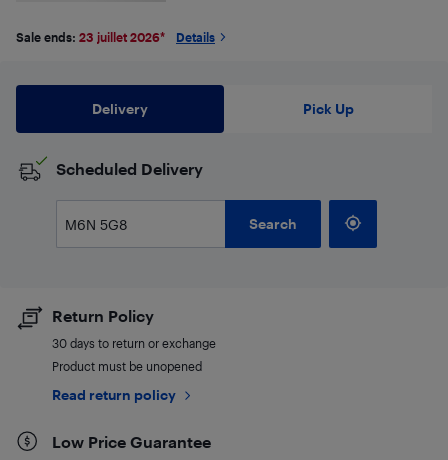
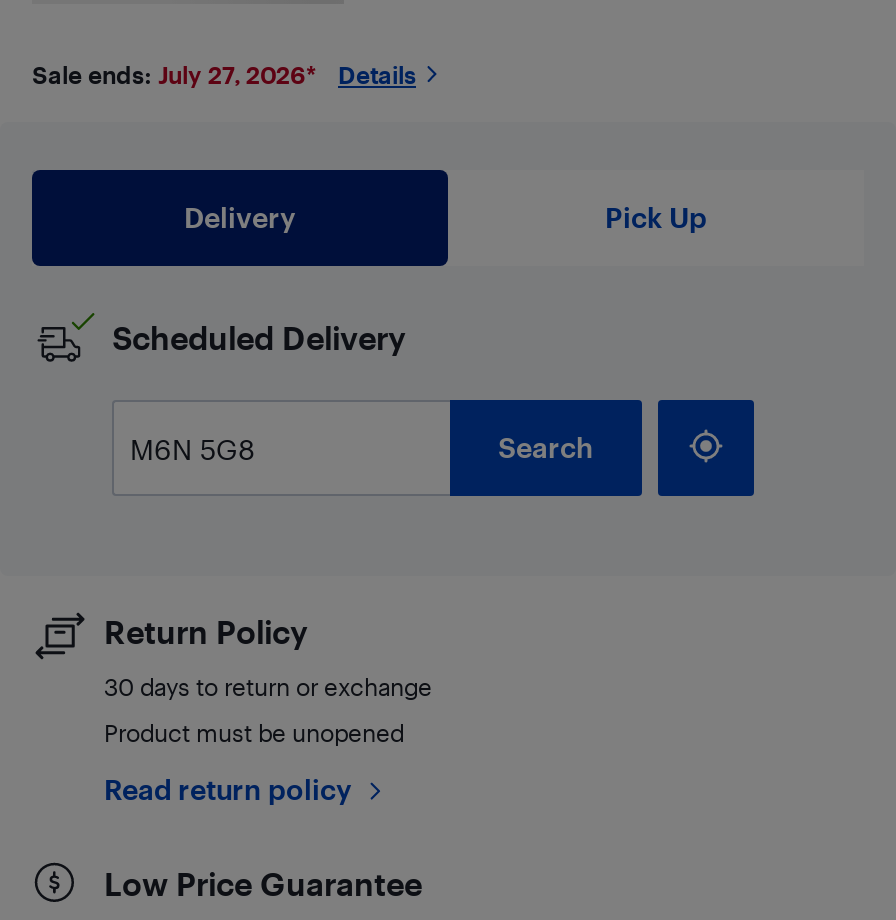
- Sale ends: 23 juillet 2026*
+ Sale ends: July 27, 2026*
